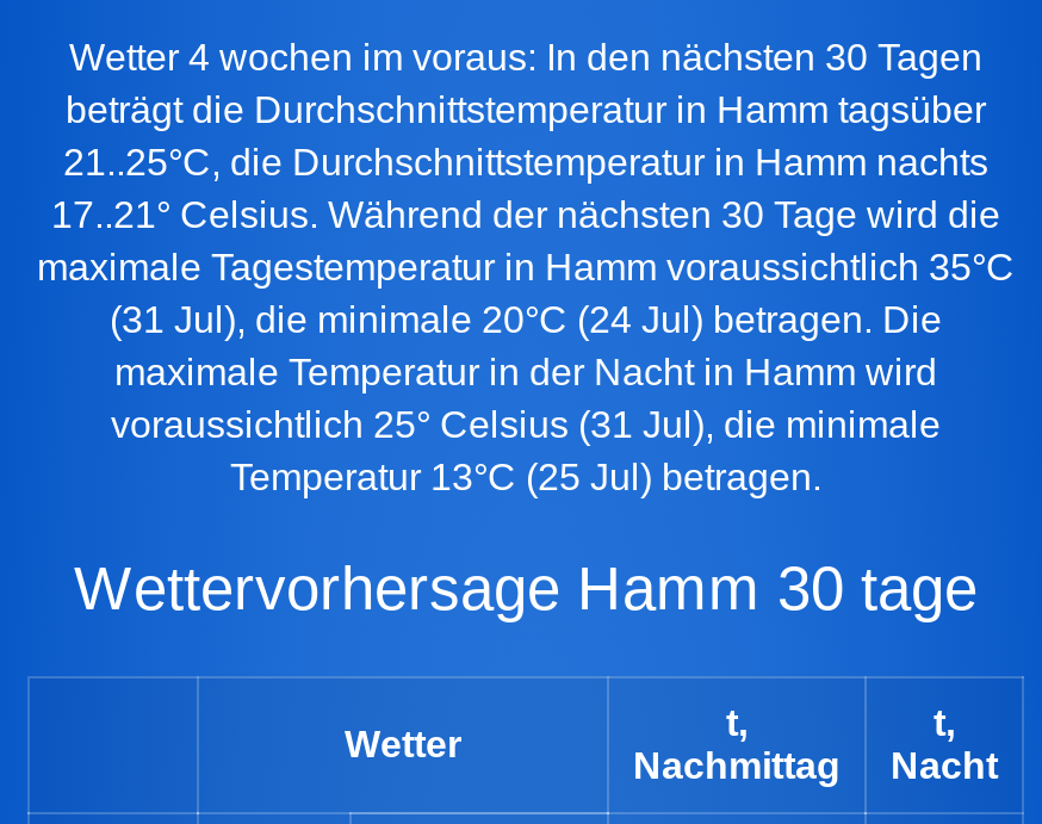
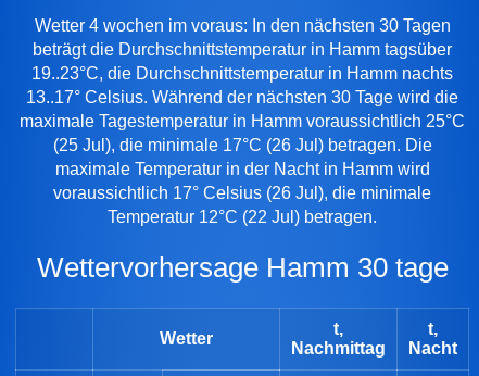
- 21..25°C, die Durchschnittstemperatur in Hamm nachts
+ 19..23°C, die Durchschnittstemperatur in Hamm nachts

- 17..21° Celsius. Während der nächsten 30 Tage wird die
+ 13..17° Celsius. Während der nächsten 30 Tage wird die

- maximale Tagestemperatur in Hamm voraussichtlich 35°C
+ maximale Tagestemperatur in Hamm voraussichtlich 25°C

- (31 Jul), die minimale 20°C (24 Jul) betragen. Die
+ (25 Jul), die minimale 17°C (26 Jul) betragen. Die

- voraussichtlich 25° Celsius (31 Jul), die minimale
+ voraussichtlich 17° Celsius (26 Jul), die minimale

- Temperatur 13°C (25 Jul) betragen.
+ Temperatur 12°C (22 Jul) betragen.
